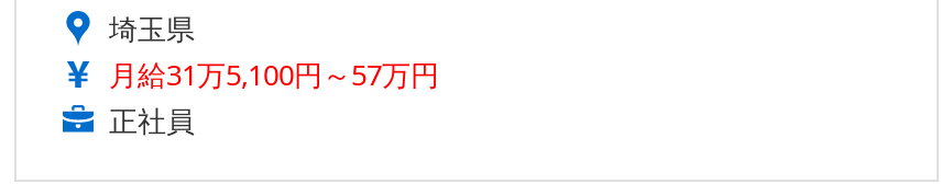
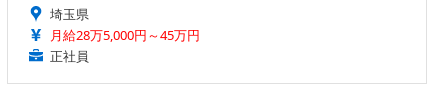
- 月給31万5,100円～57万円
+ 月給28万5,000円～45万円
